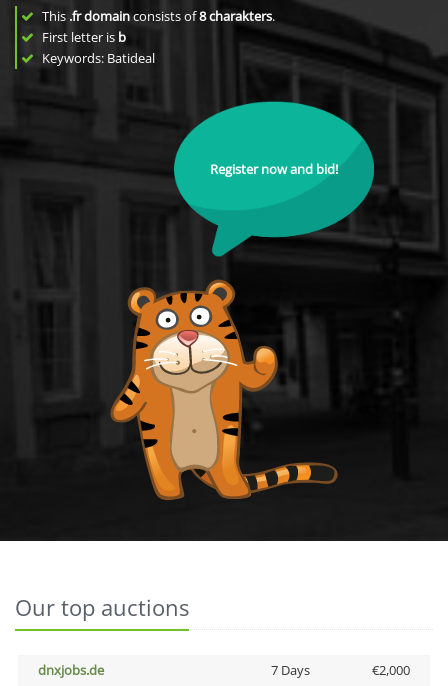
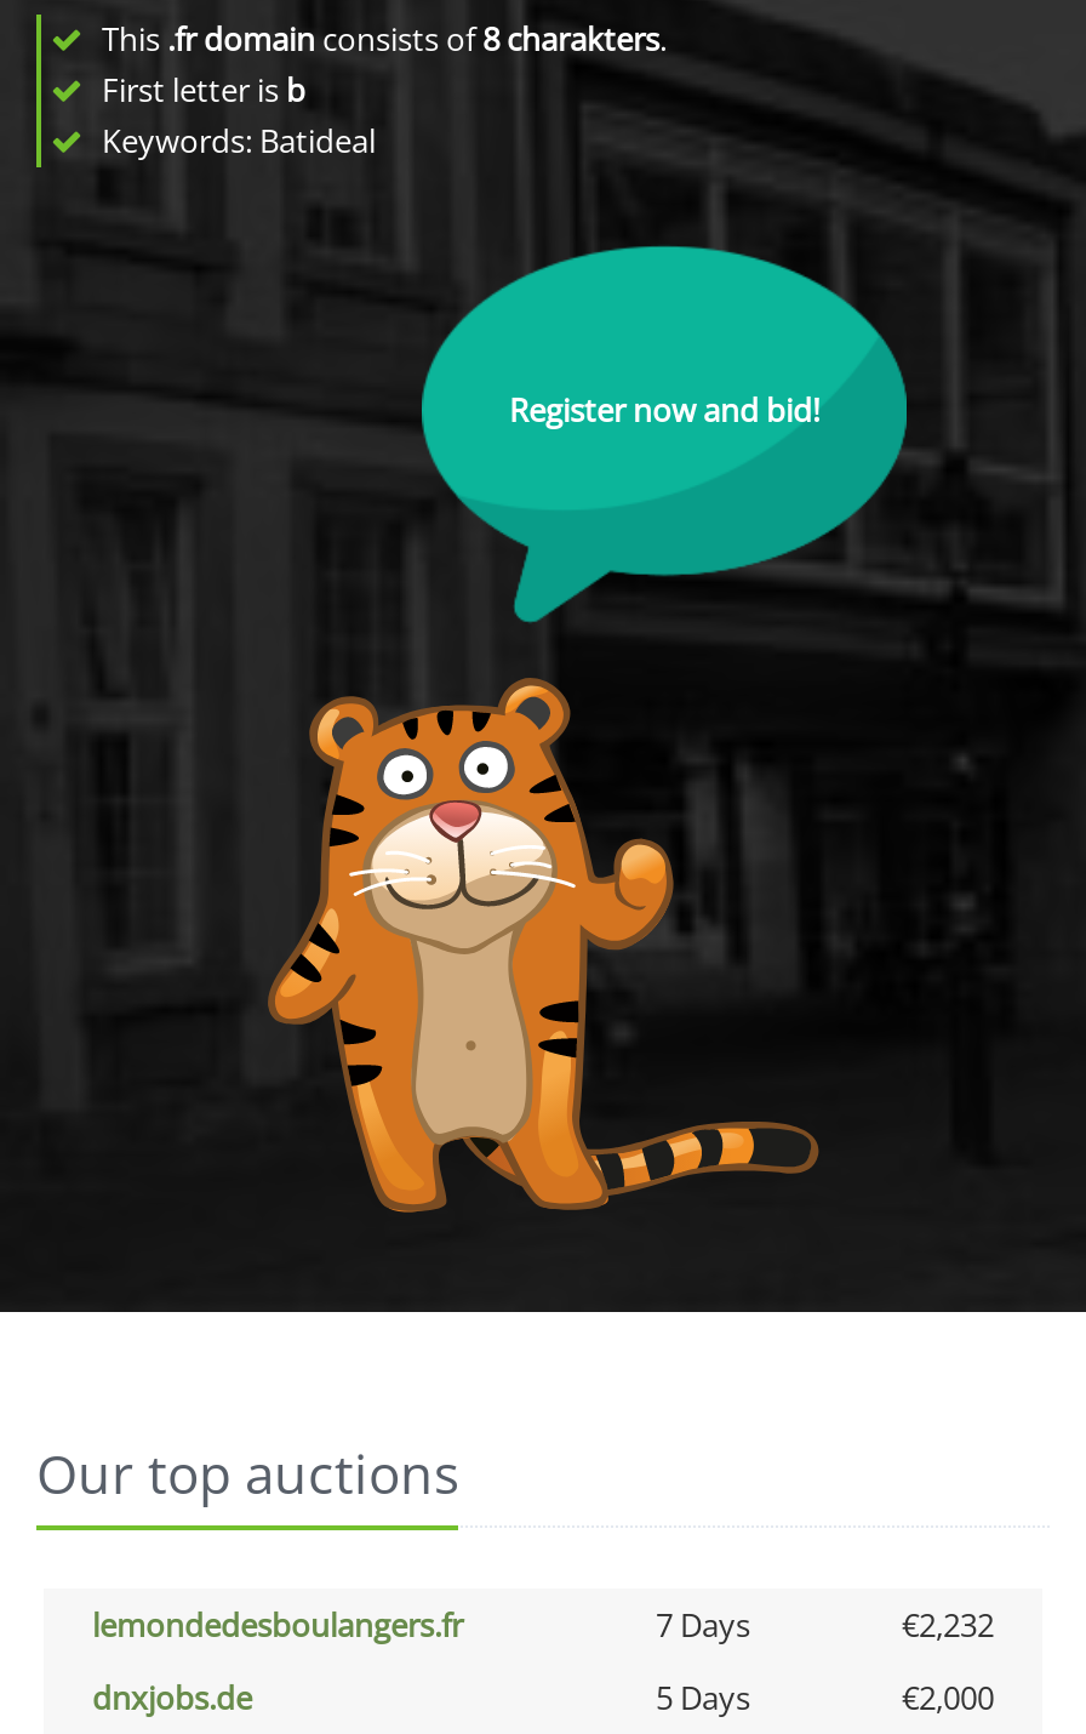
+ lemondedesboulangers.fr
+ 7 Days
+ €2,232

- 7 Days
+ 5 Days
